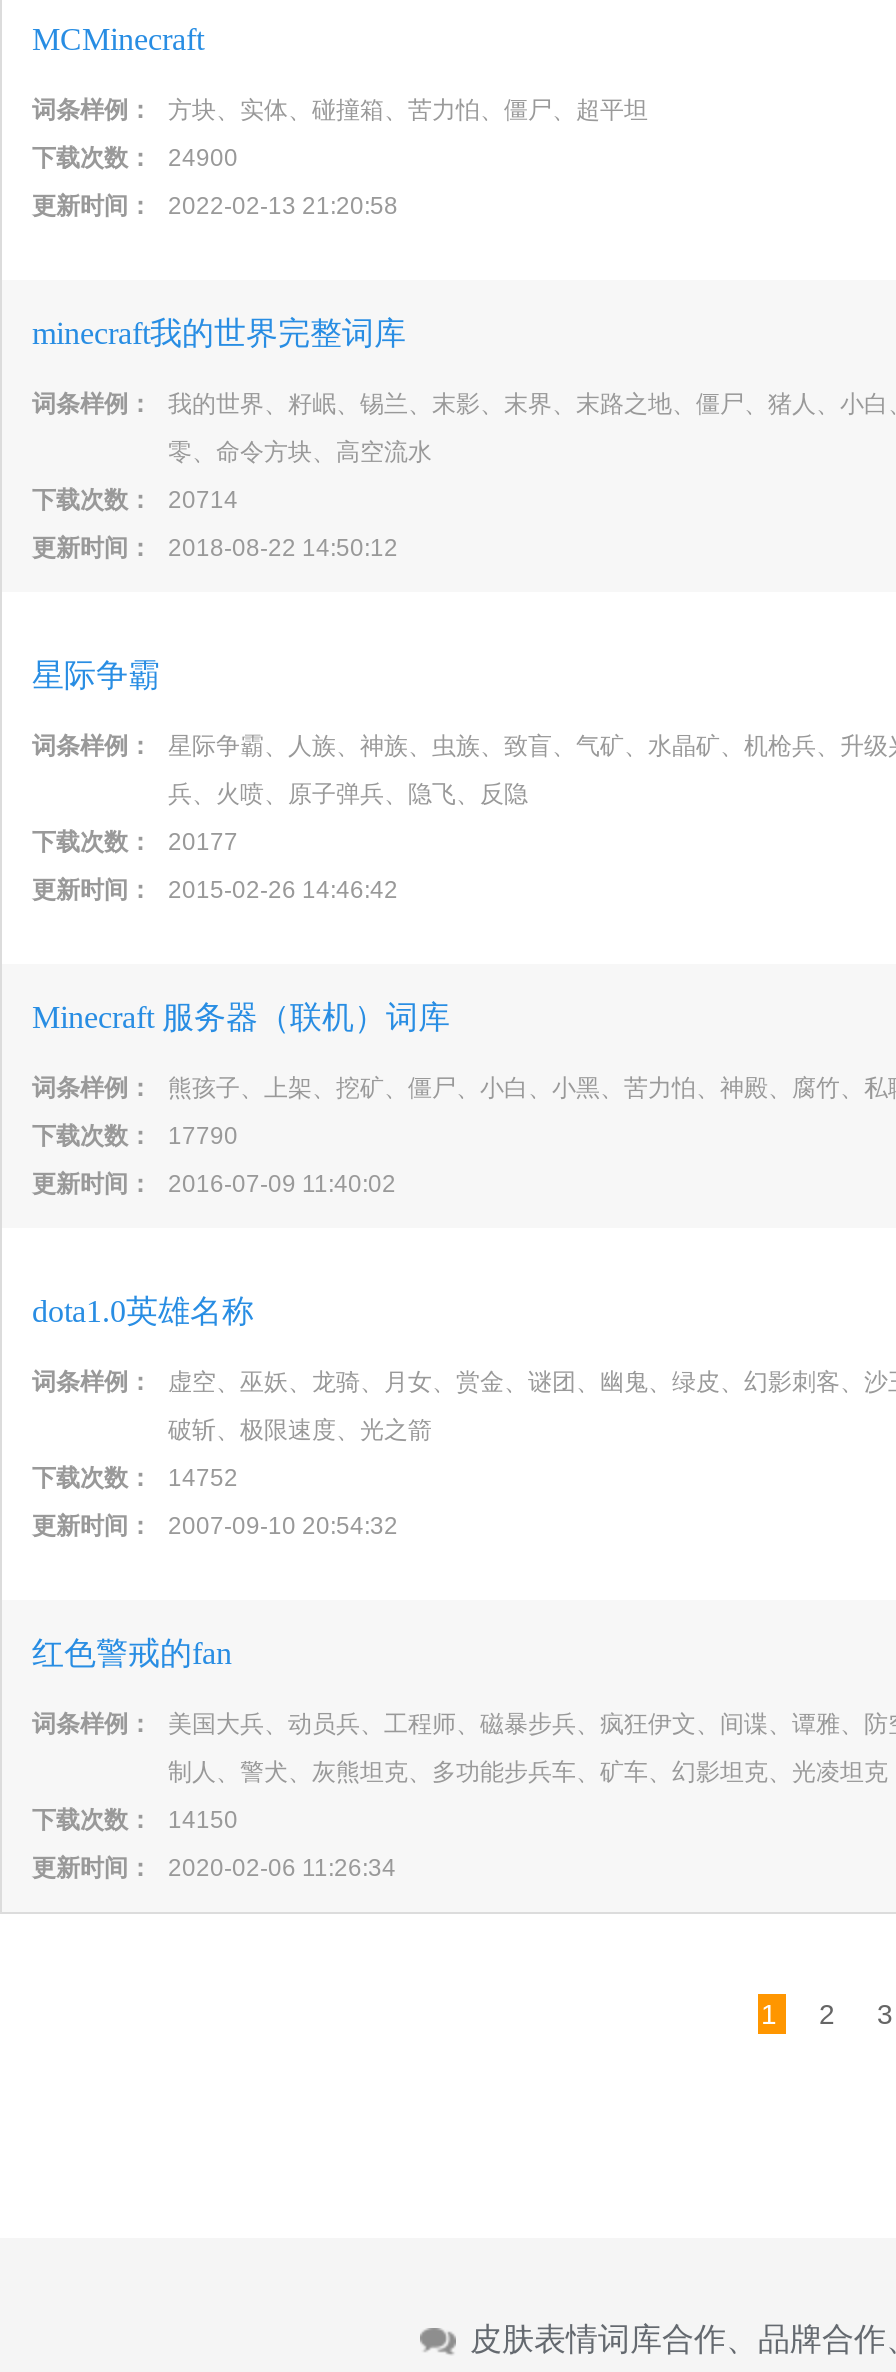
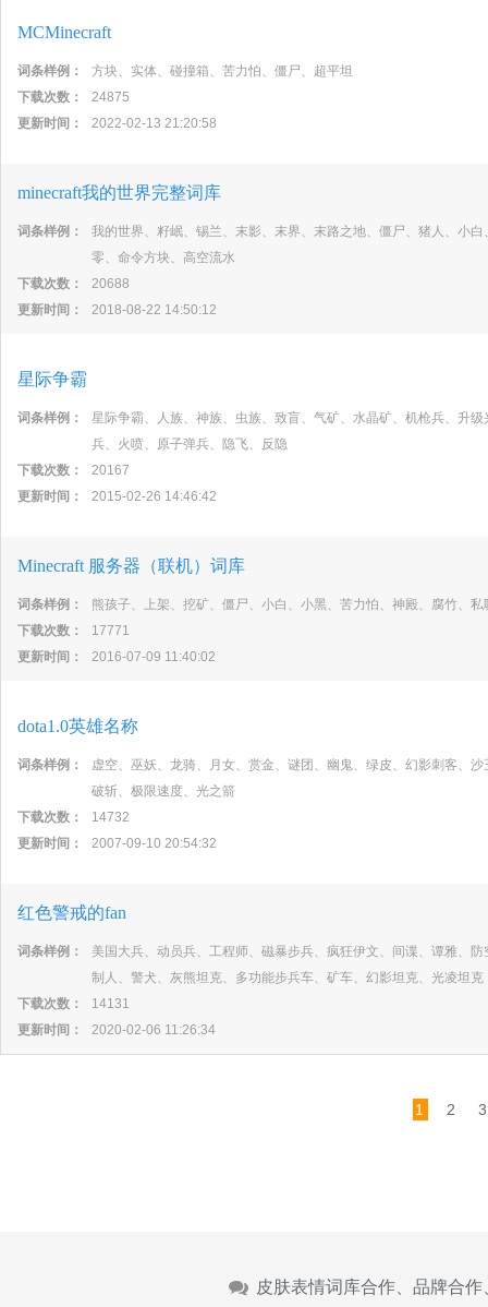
- 下载次数： 24900
+ 下载次数： 24875

- 下载次数： 20714
+ 下载次数： 20688

- 下载次数： 20177
+ 下载次数： 20167

- 下载次数： 17790
+ 下载次数： 17771

- 下载次数： 14752
+ 下载次数： 14732

- 下载次数： 14150
+ 下载次数： 14131
